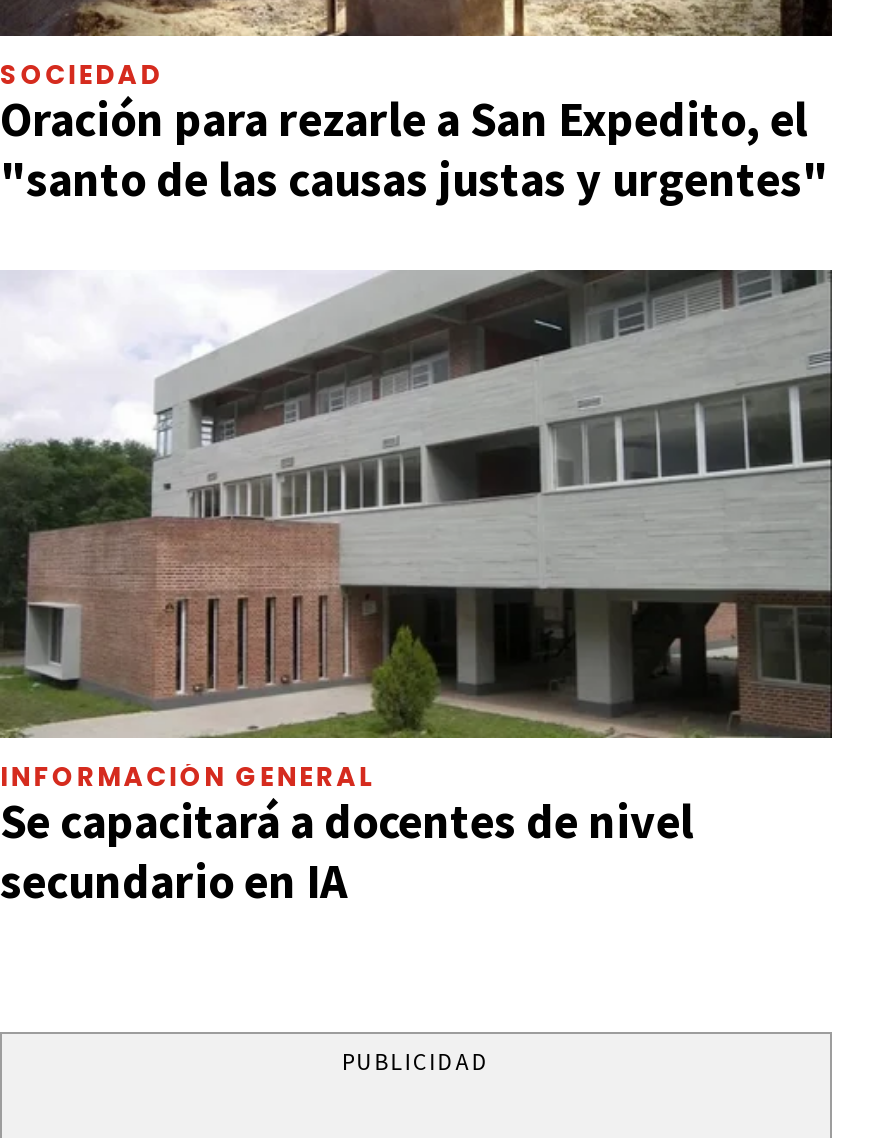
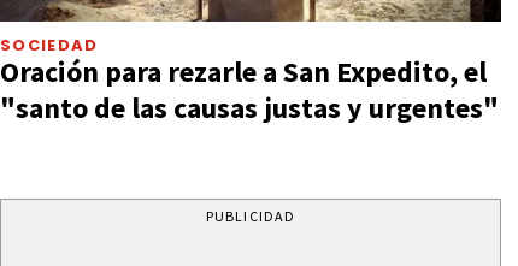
- [image]
- INFORMACIÓN GENERAL
- Se capacitará a docentes de nivel
- secundario en IA
